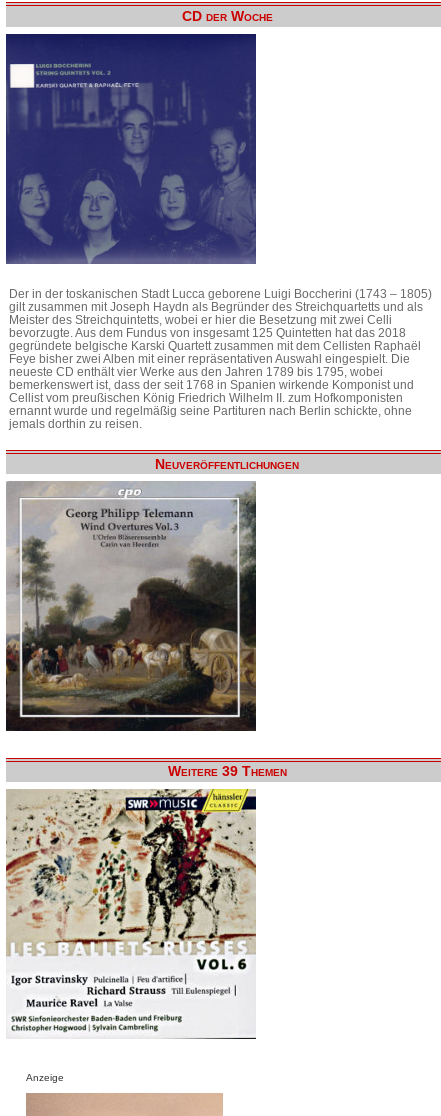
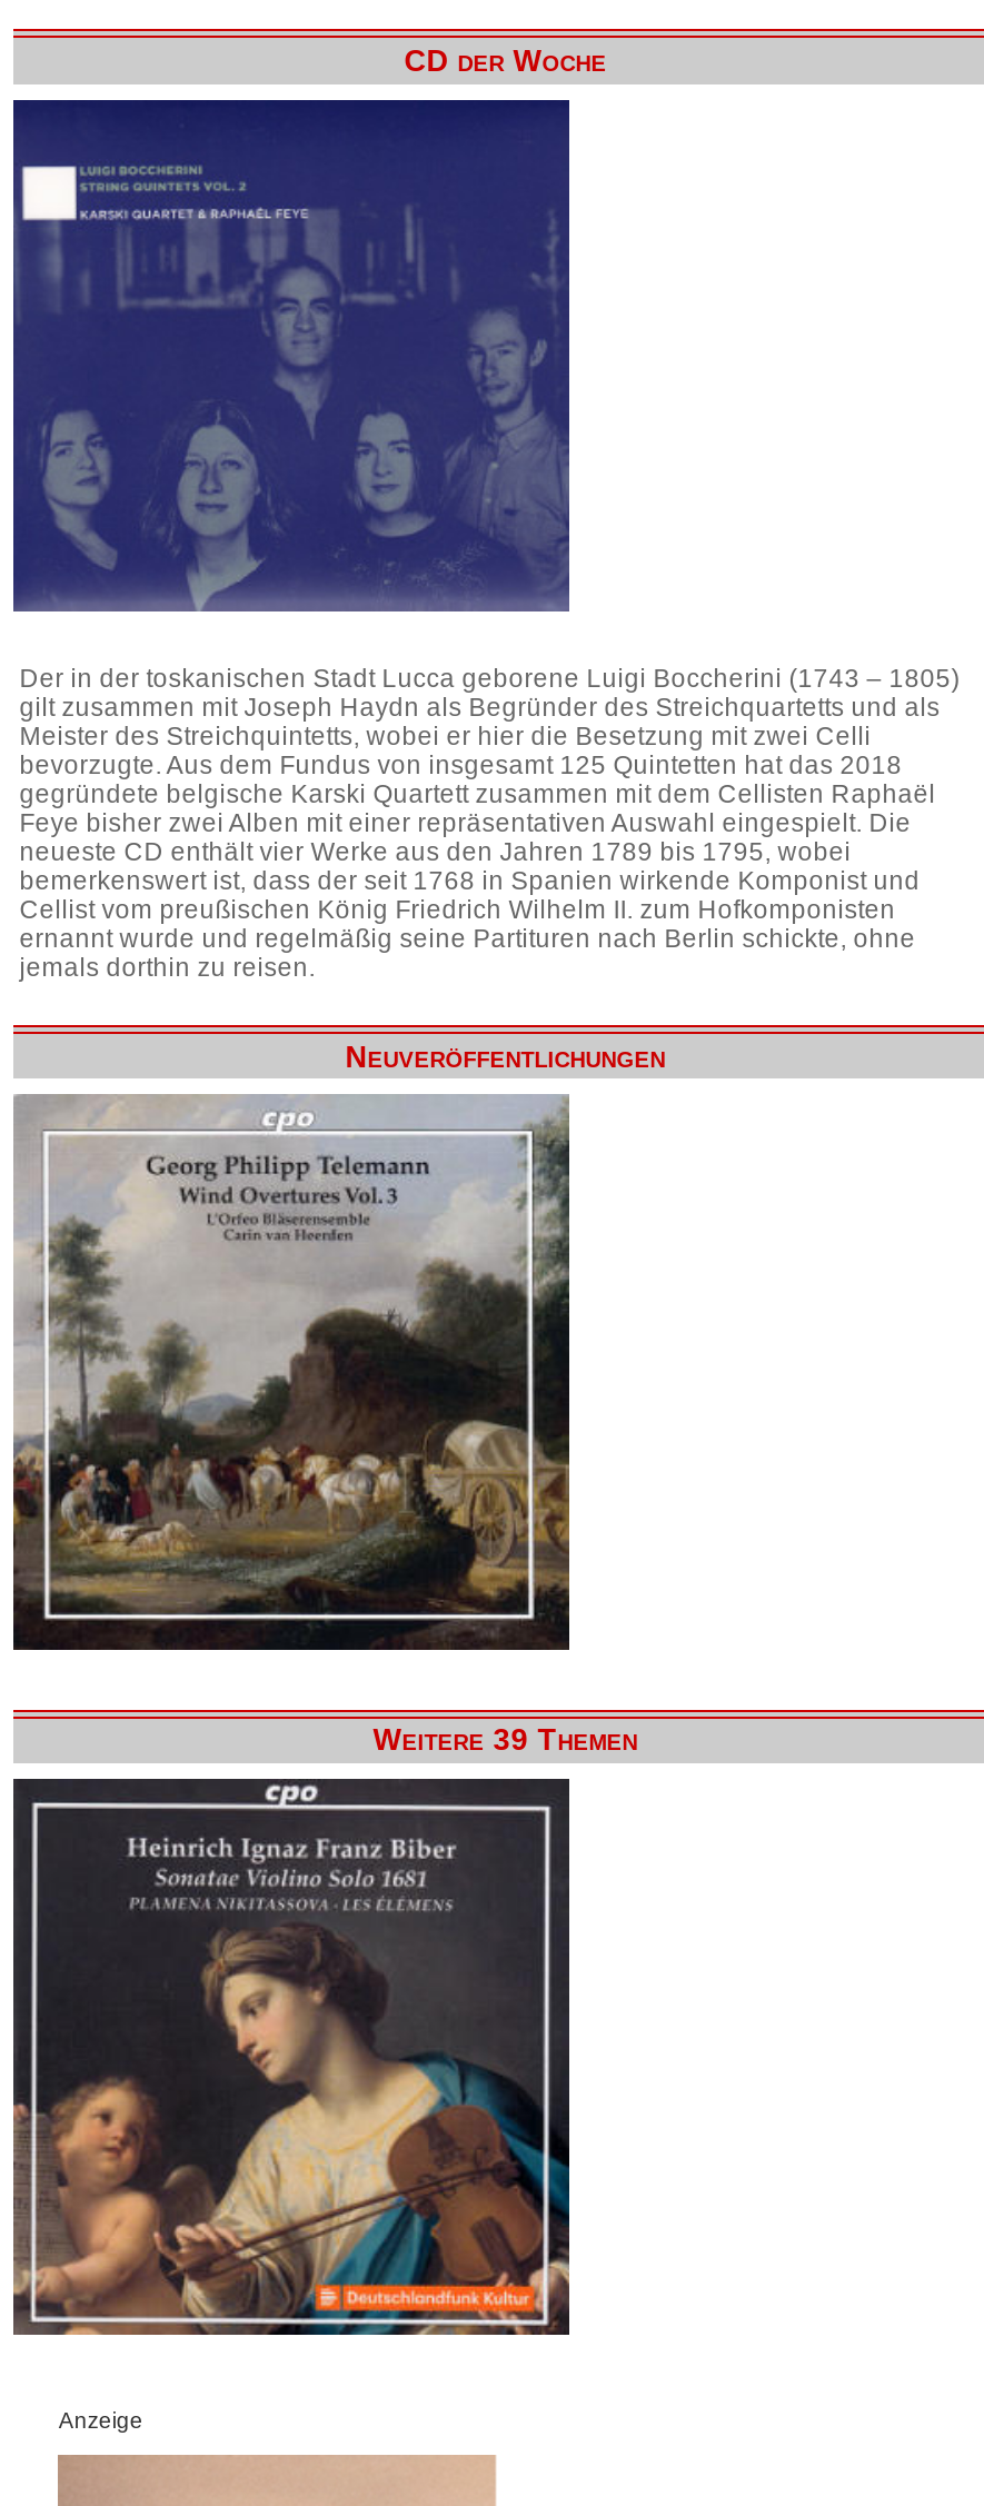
- [image]
+ [image]
